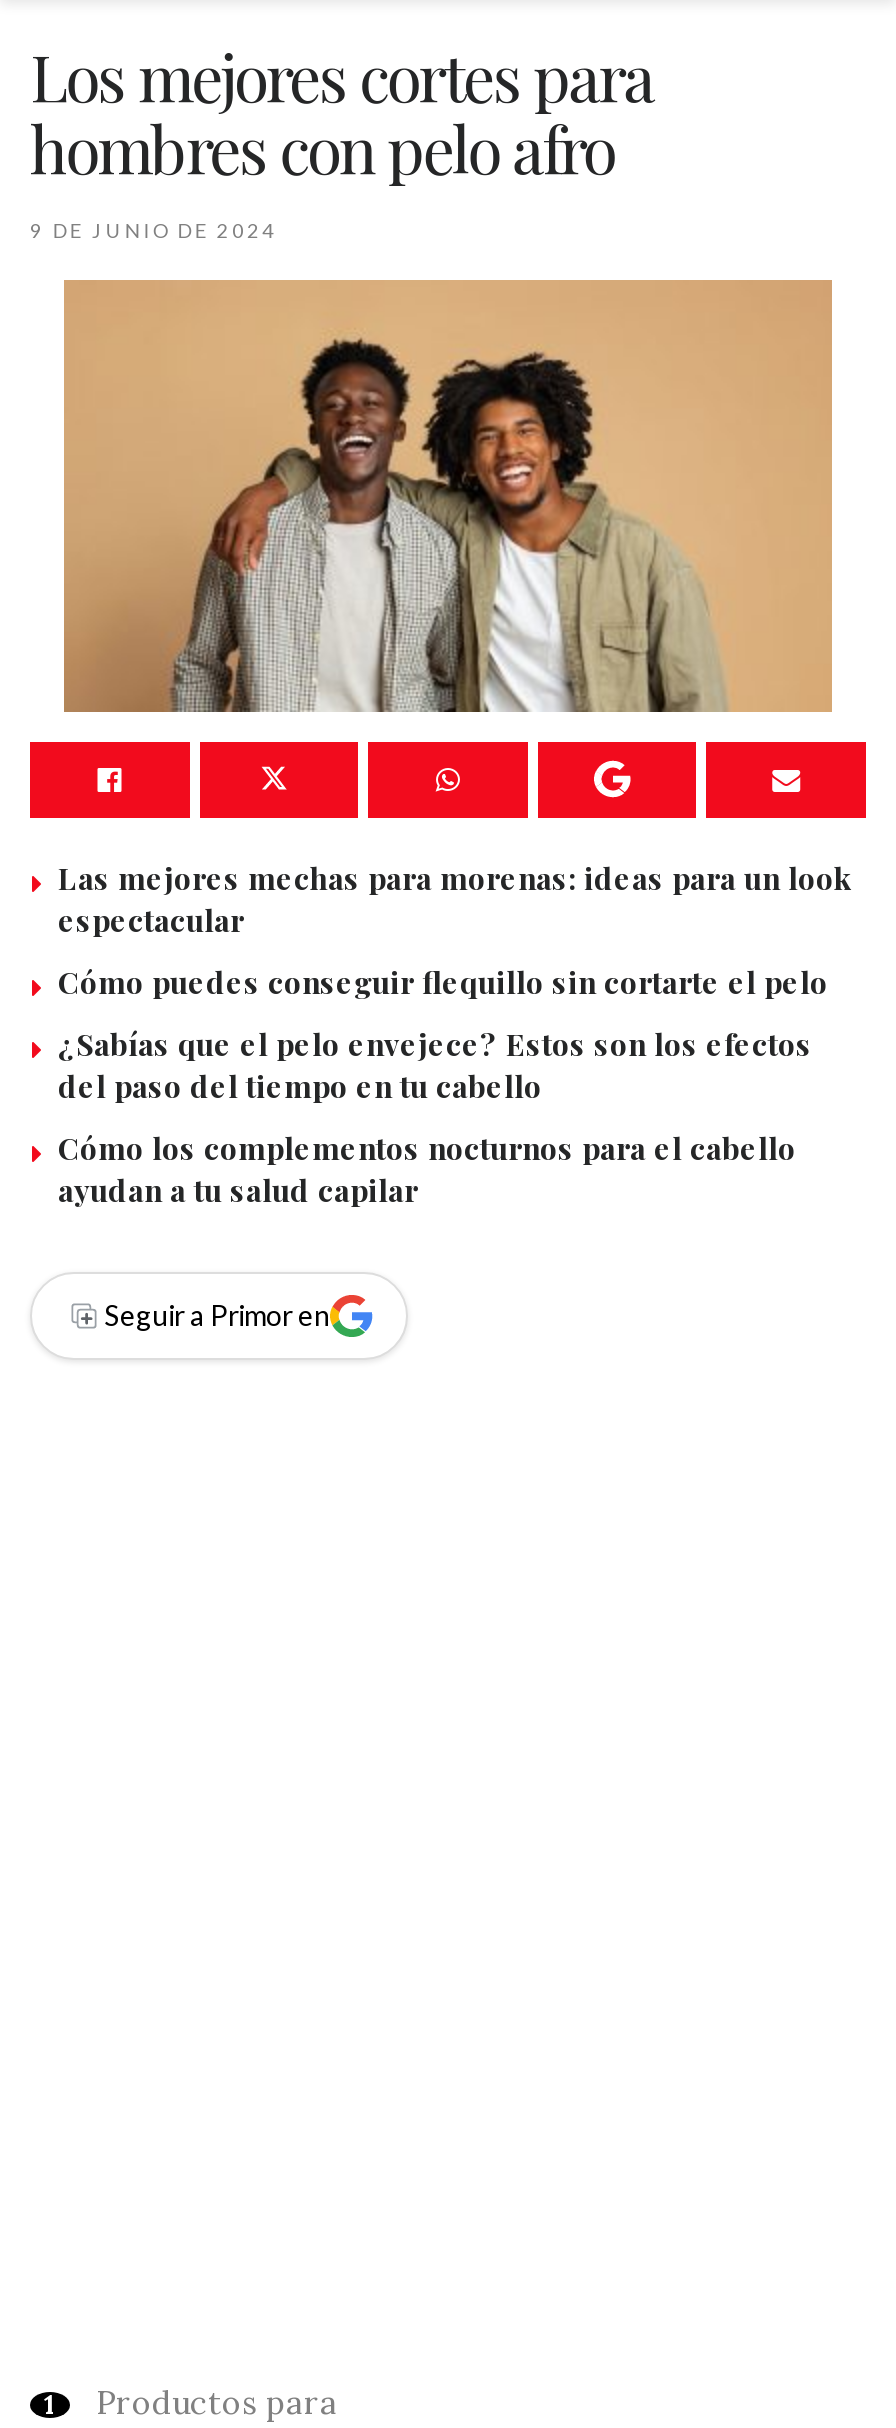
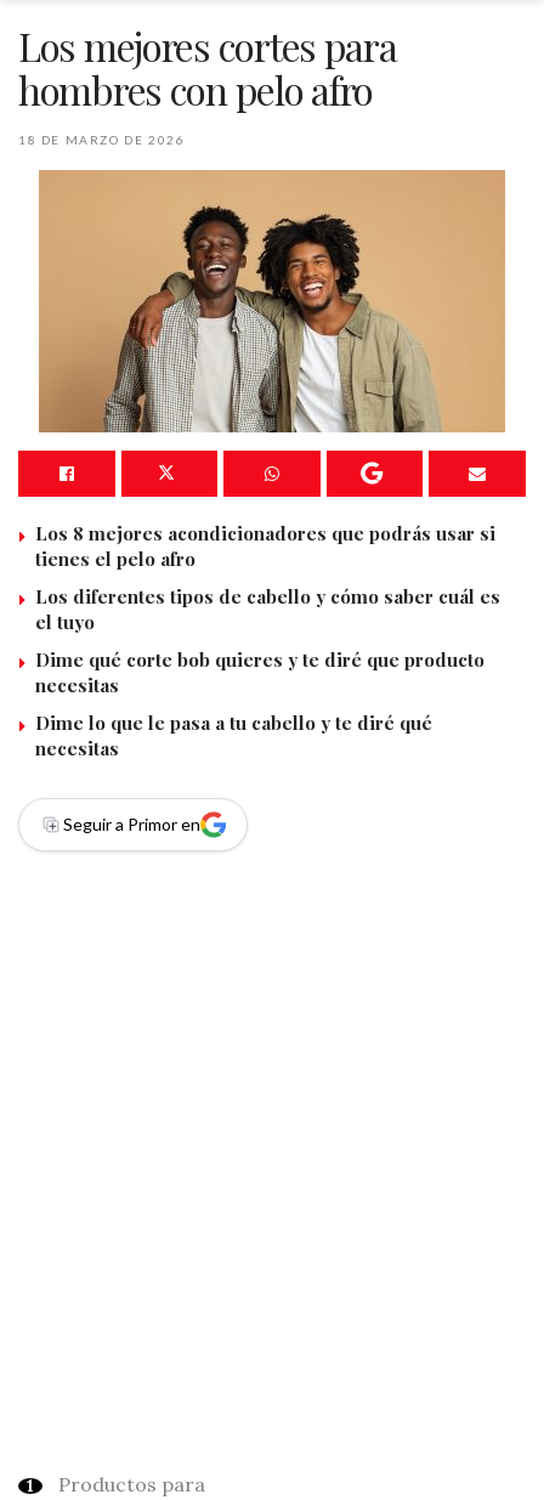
- 9 DE JUNIO DE 2024
+ 18 DE MARZO DE 2026

- Las mejores mechas para morenas: ideas para un look
- espectacular
+ Los 8 mejores acondicionadores que podrás usar si
+ tienes el pelo afro

- Cómo puedes conseguir flequillo sin cortarte el pelo
+ Los diferentes tipos de cabello y cómo saber cuál es
+ el tuyo

- ¿Sabías que el pelo envejece? Estos son los efectos
- del paso del tiempo en tu cabello
+ Dime qué corte bob quieres y te diré que producto
+ necesitas

- Cómo los complementos nocturnos para el cabello
- ayudan a tu salud capilar
+ Dime lo que le pasa a tu cabello y te diré qué
+ necesitas
